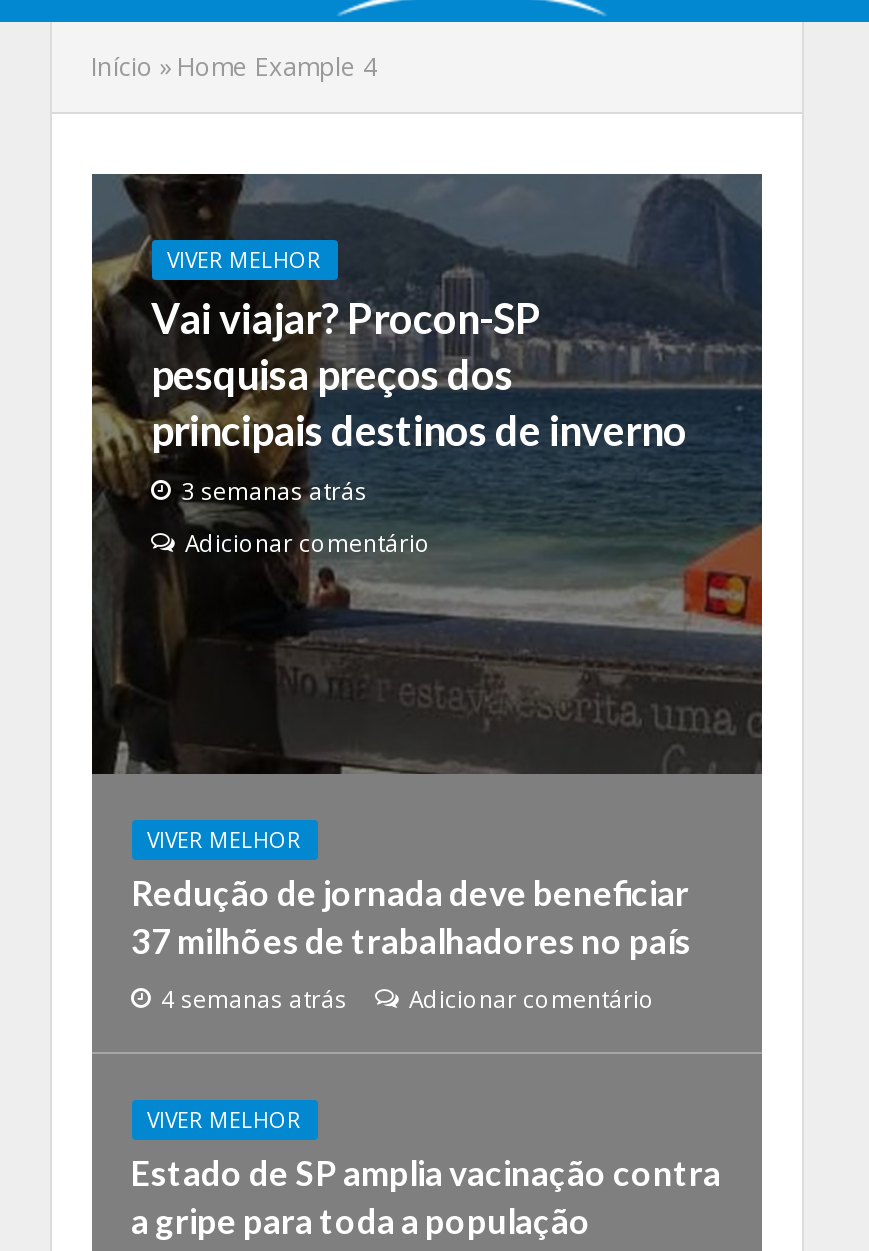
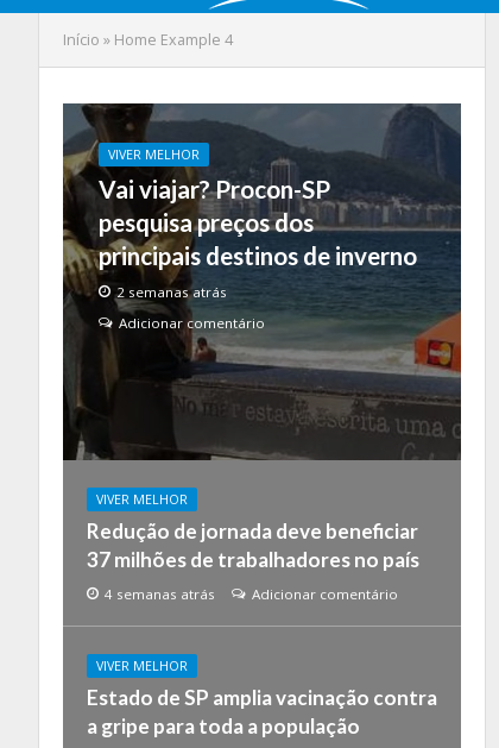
- 3 semanas atrás
+ 2 semanas atrás
